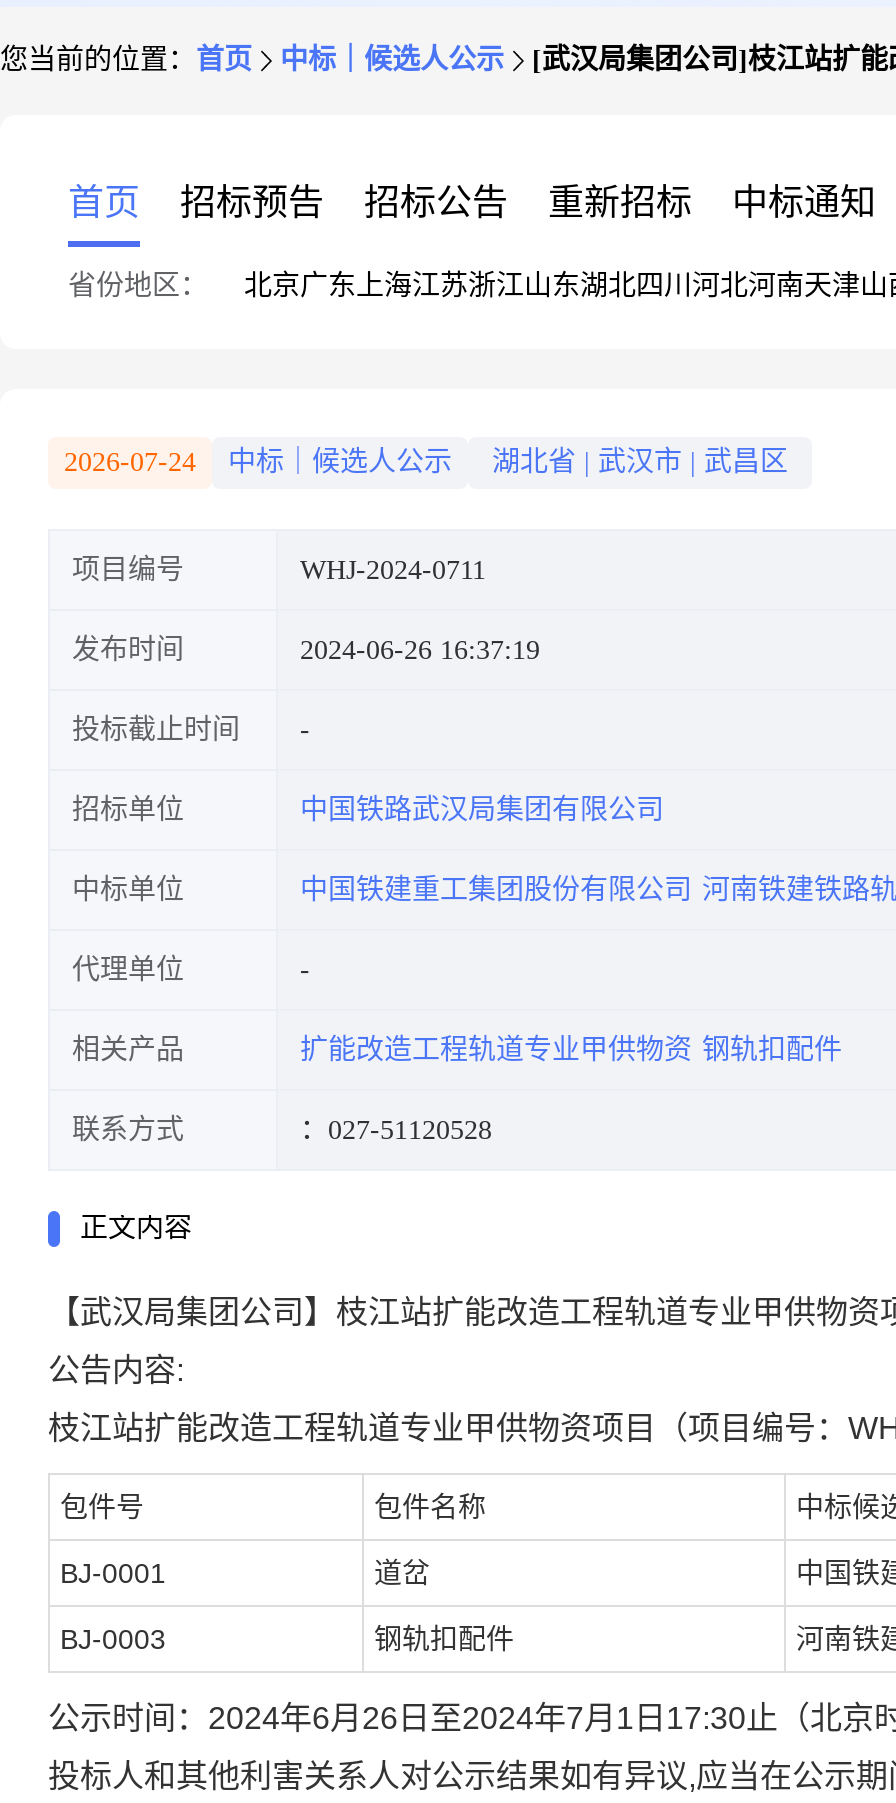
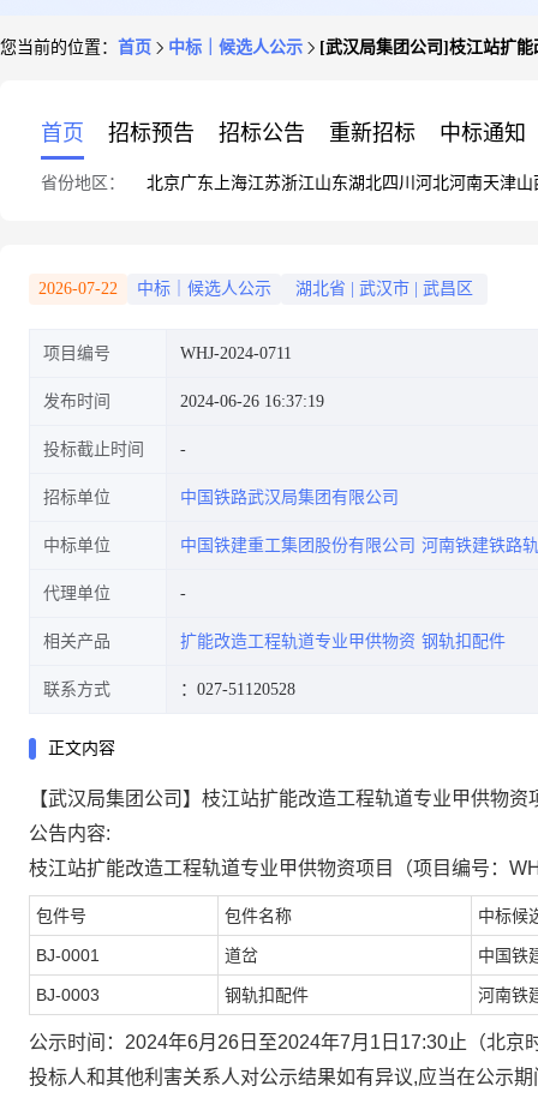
- 2026-07-24
+ 2026-07-22
